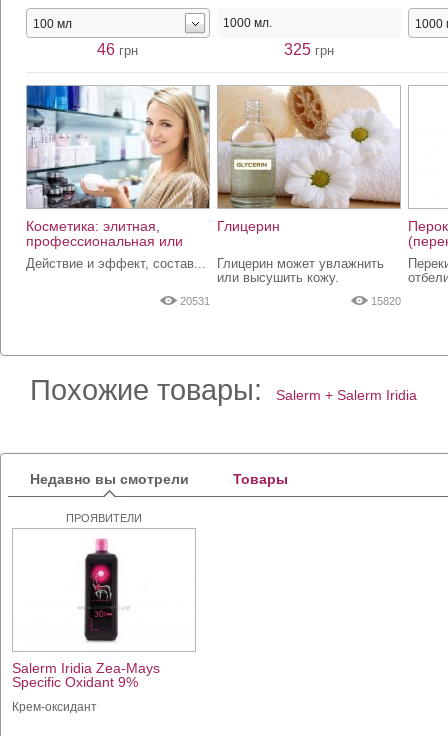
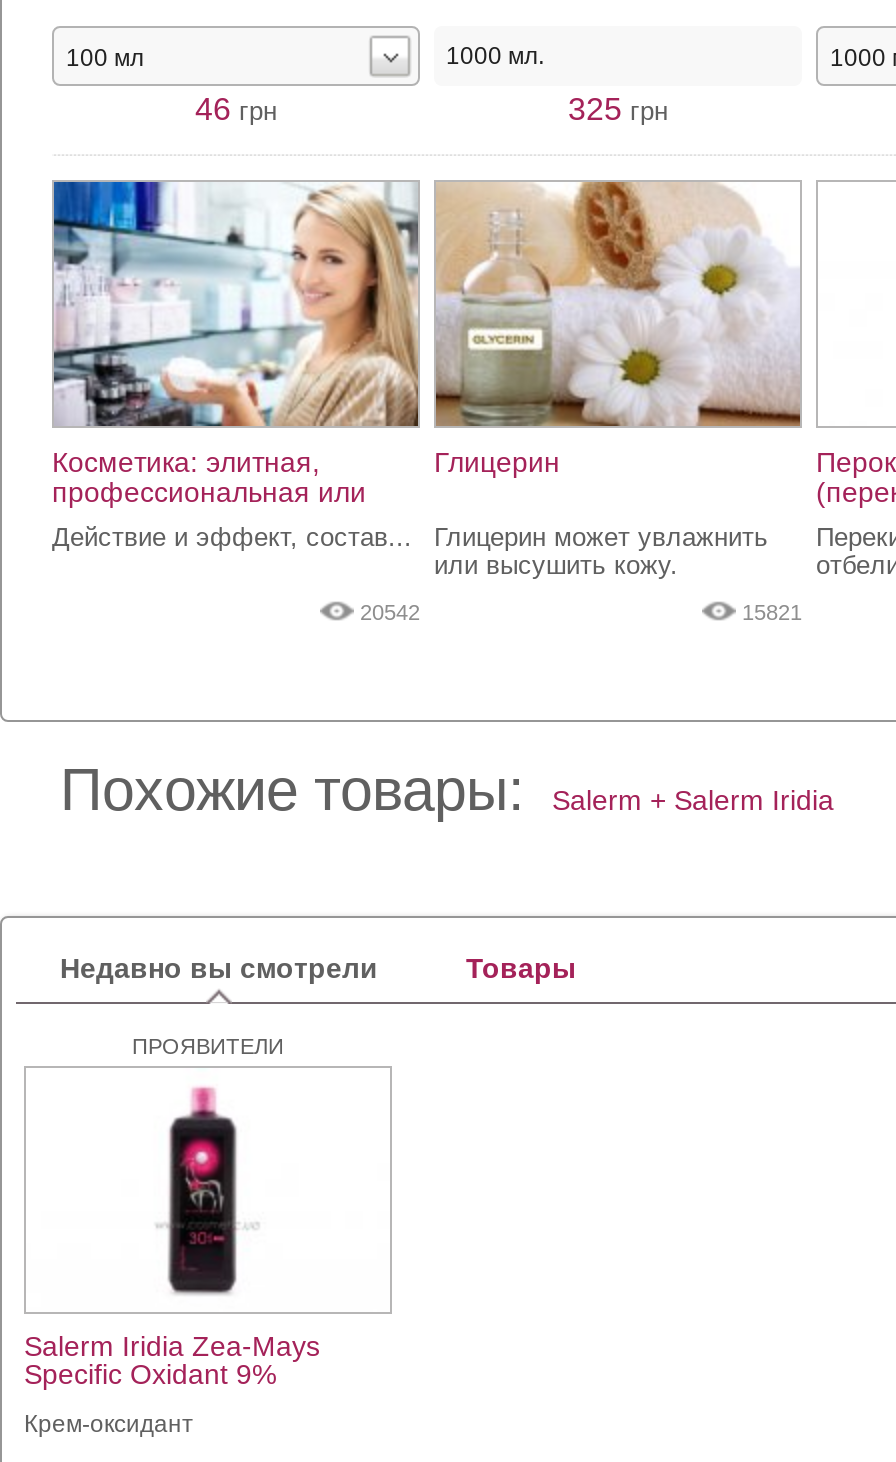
- 20531
+ 20542

- 15820
+ 15821
